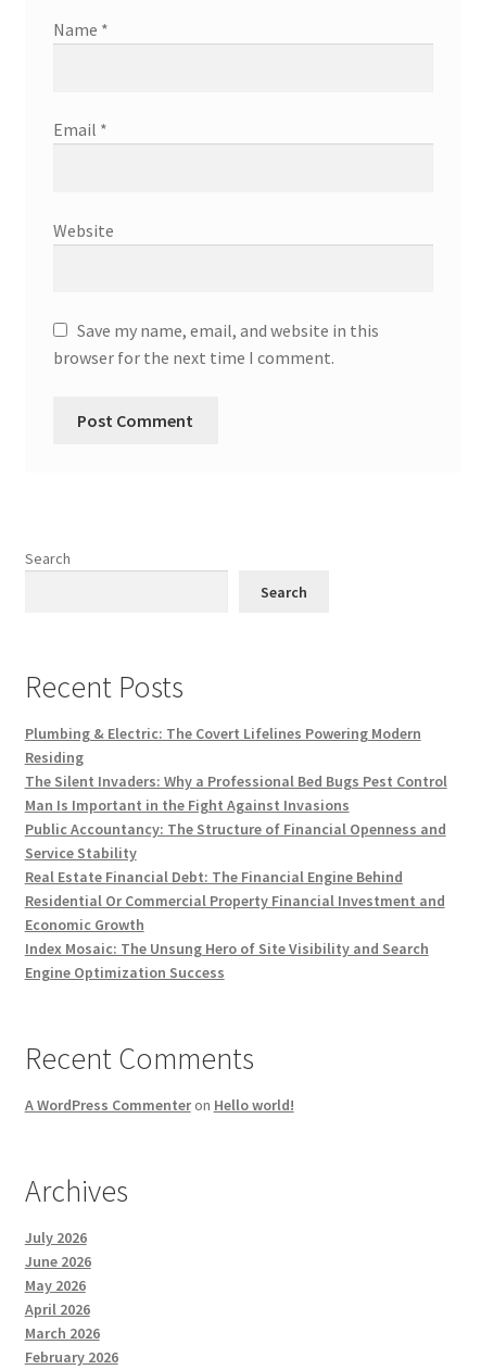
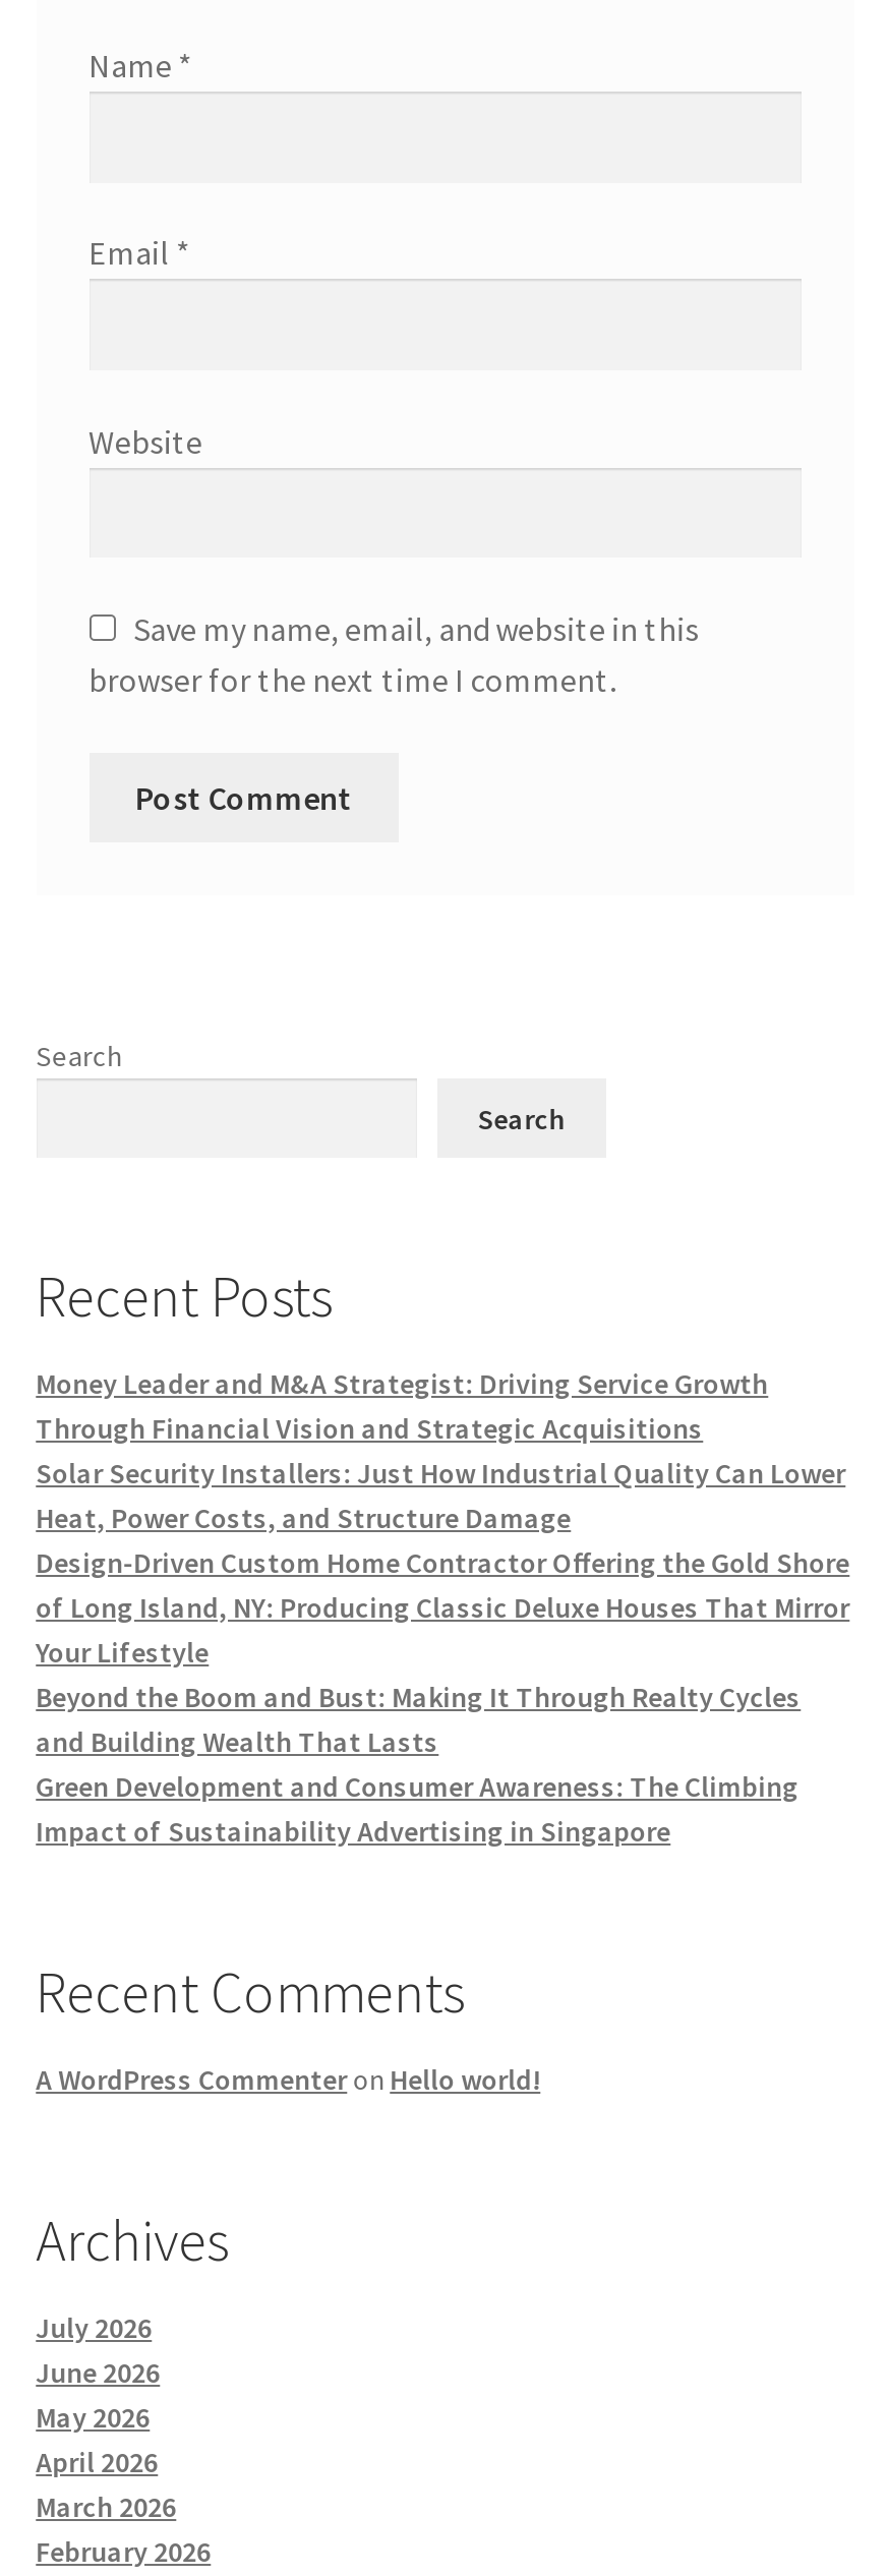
- Plumbing & Electric: The Covert Lifelines Powering Modern
- Residing
- The Silent Invaders: Why a Professional Bed Bugs Pest Control
- Man Is Important in the Fight Against Invasions
- Public Accountancy: The Structure of Financial Openness and
- Service Stability
- Real Estate Financial Debt: The Financial Engine Behind
- Residential Or Commercial Property Financial Investment and
- Economic Growth
- Index Mosaic: The Unsung Hero of Site Visibility and Search
- Engine Optimization Success
+ Money Leader and M&A Strategist: Driving Service Growth
+ Through Financial Vision and Strategic Acquisitions
+ Solar Security Installers: Just How Industrial Quality Can Lower
+ Heat, Power Costs, and Structure Damage
+ Design-Driven Custom Home Contractor Offering the Gold Shore
+ of Long Island, NY: Producing Classic Deluxe Houses That Mirror
+ Your Lifestyle
+ Beyond the Boom and Bust: Making It Through Realty Cycles
+ and Building Wealth That Lasts
+ Green Development and Consumer Awareness: The Climbing
+ Impact of Sustainability Advertising in Singapore
